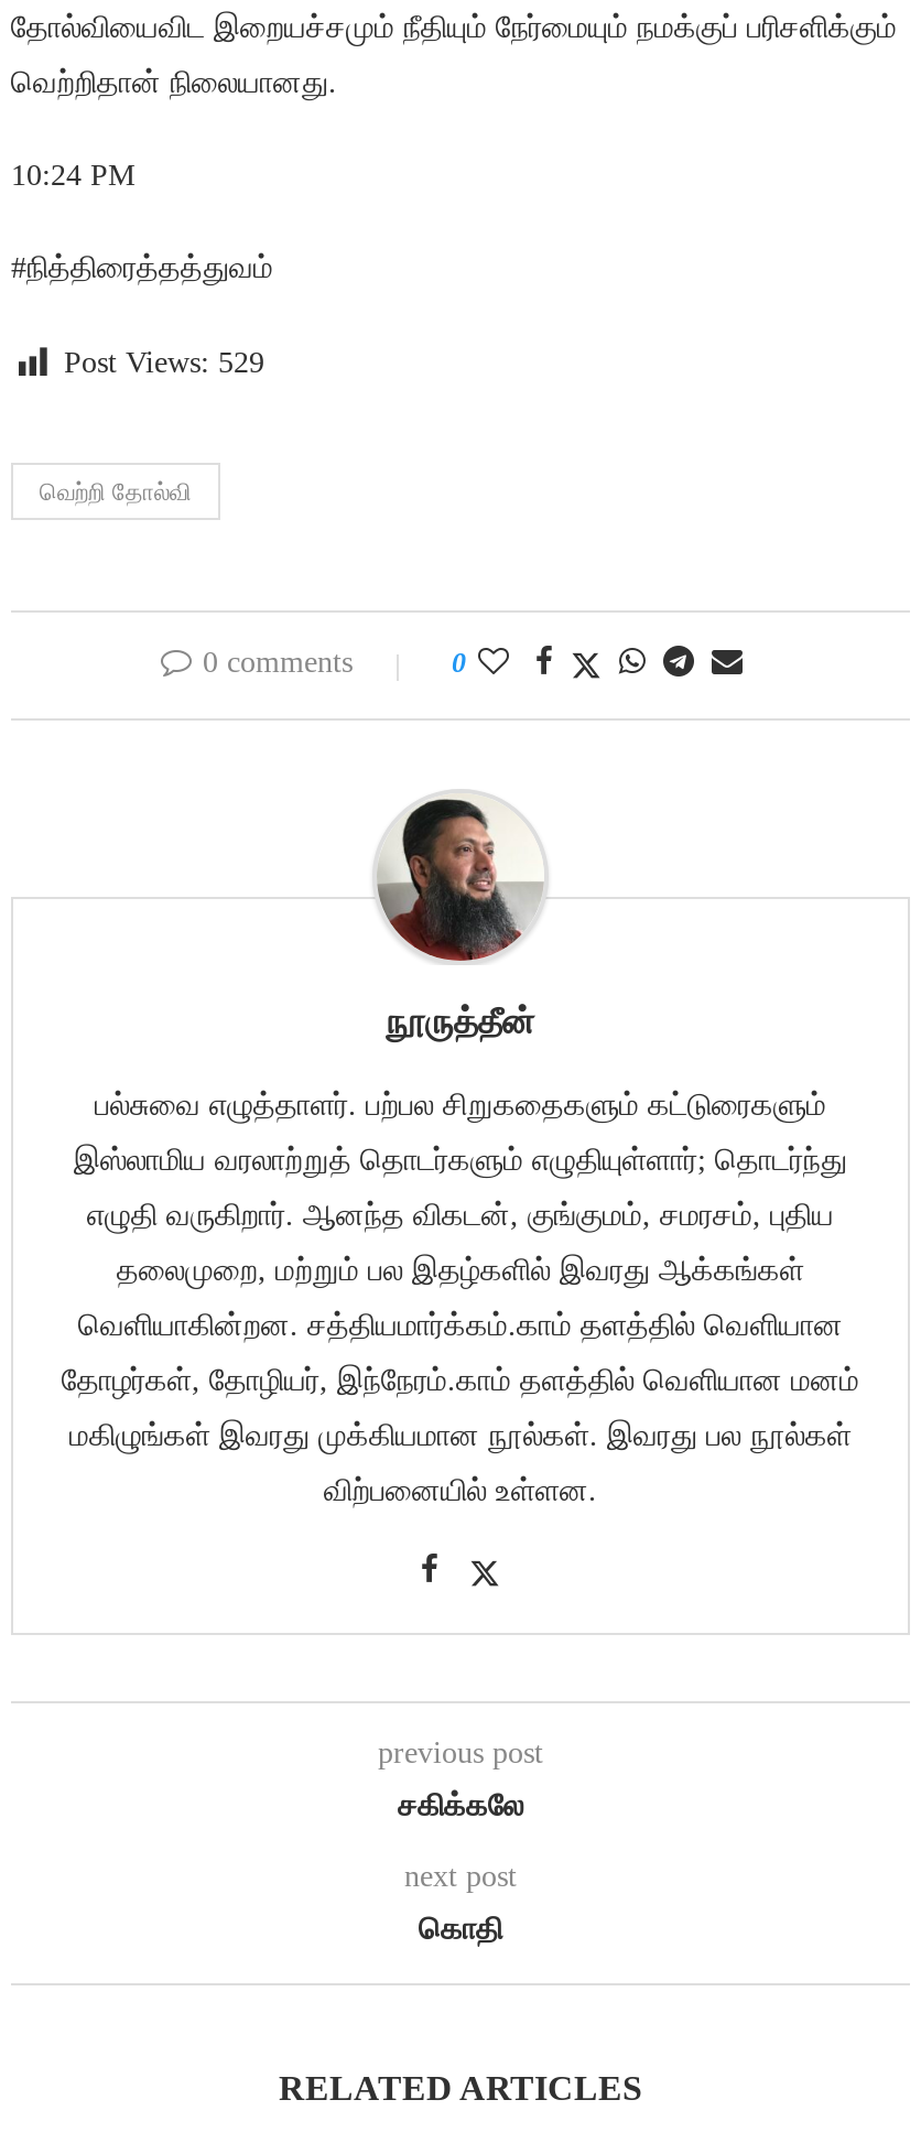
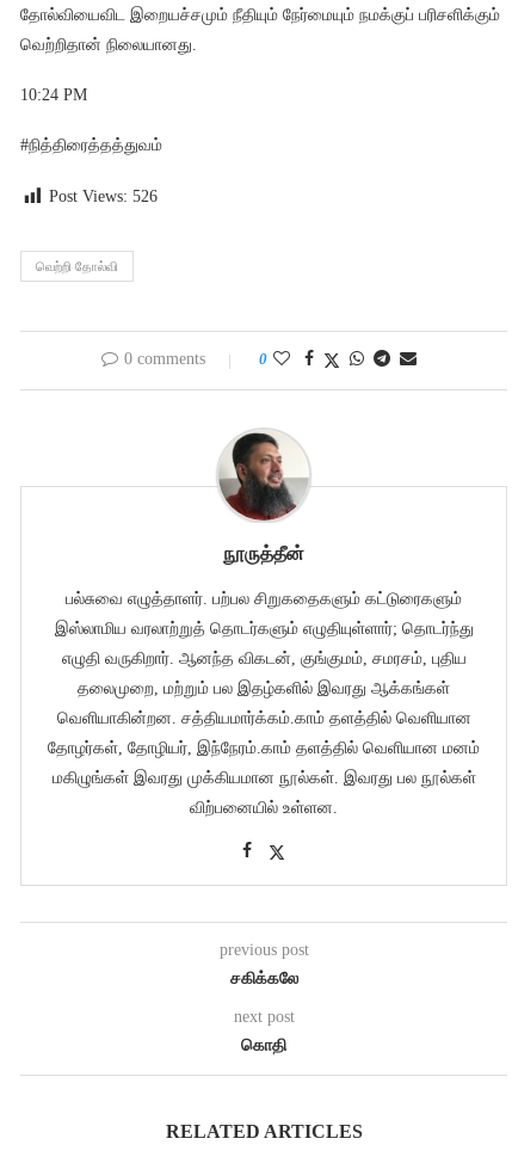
- Post Views: 529
+ Post Views: 526
